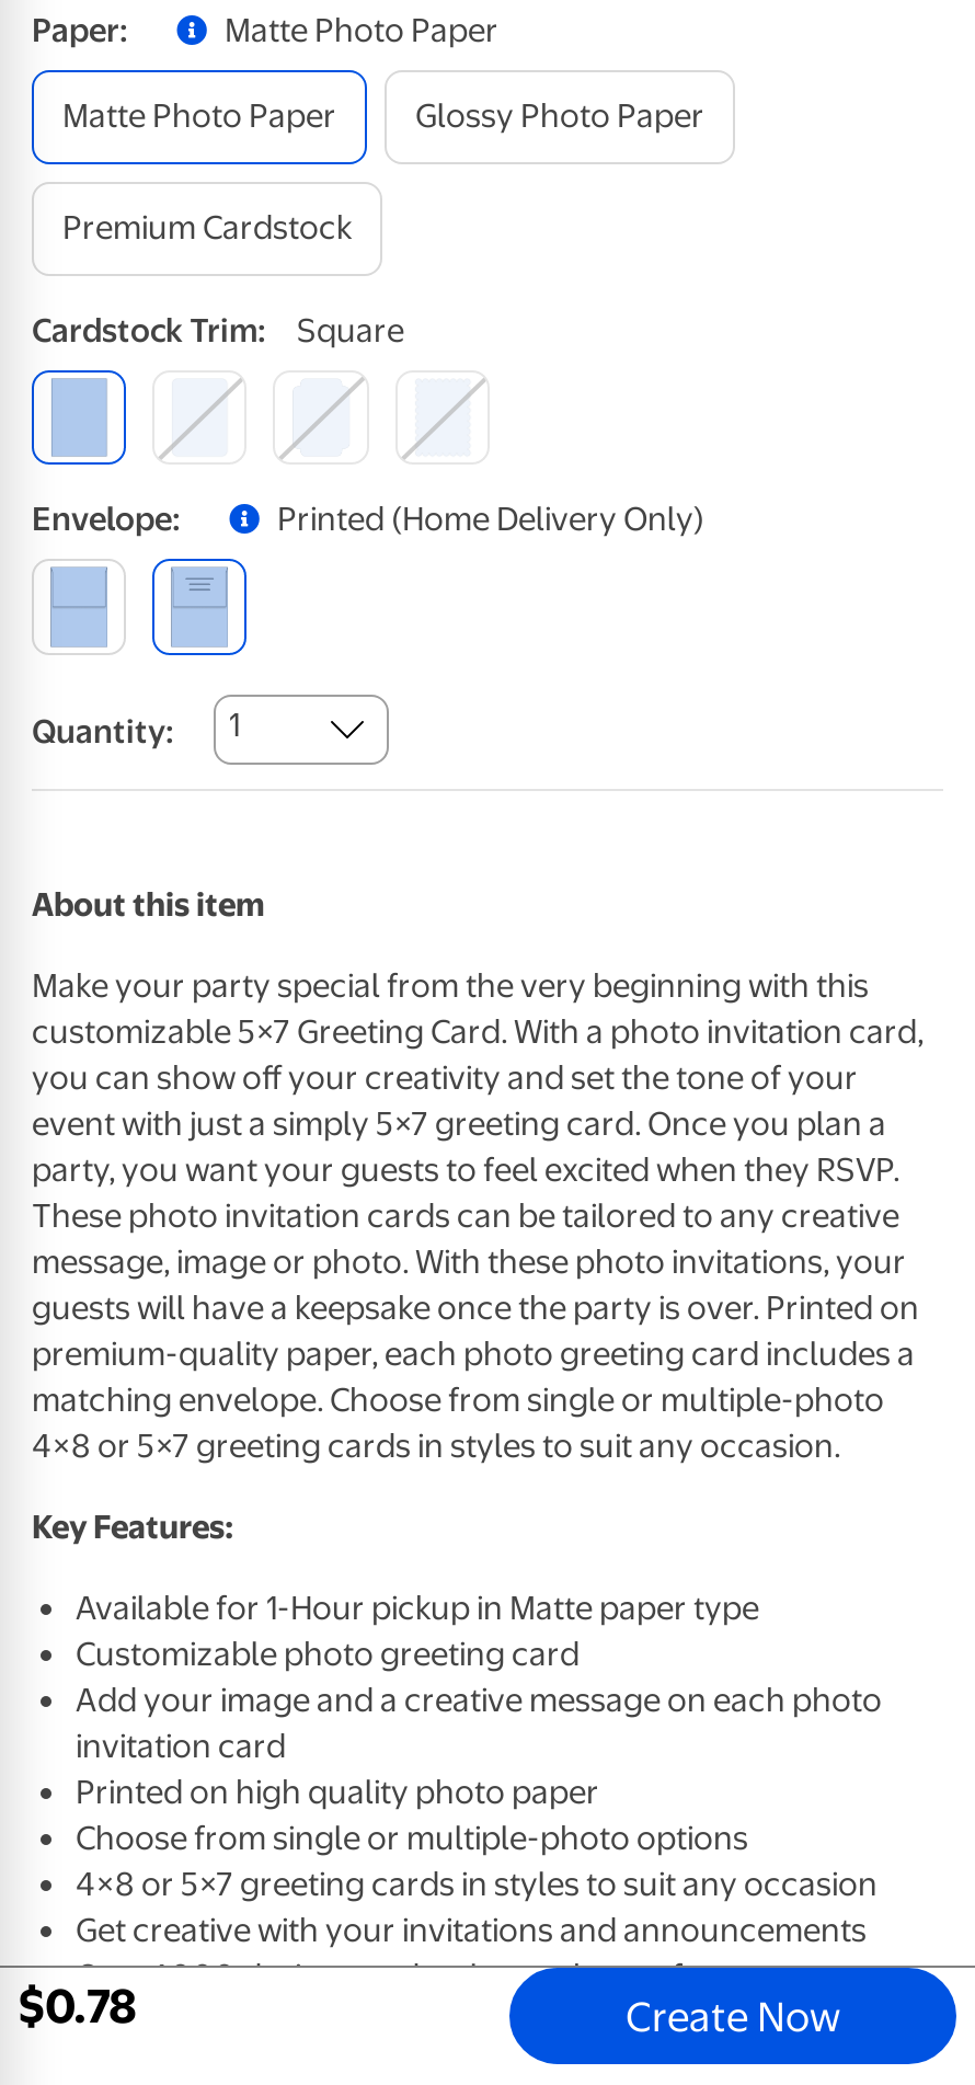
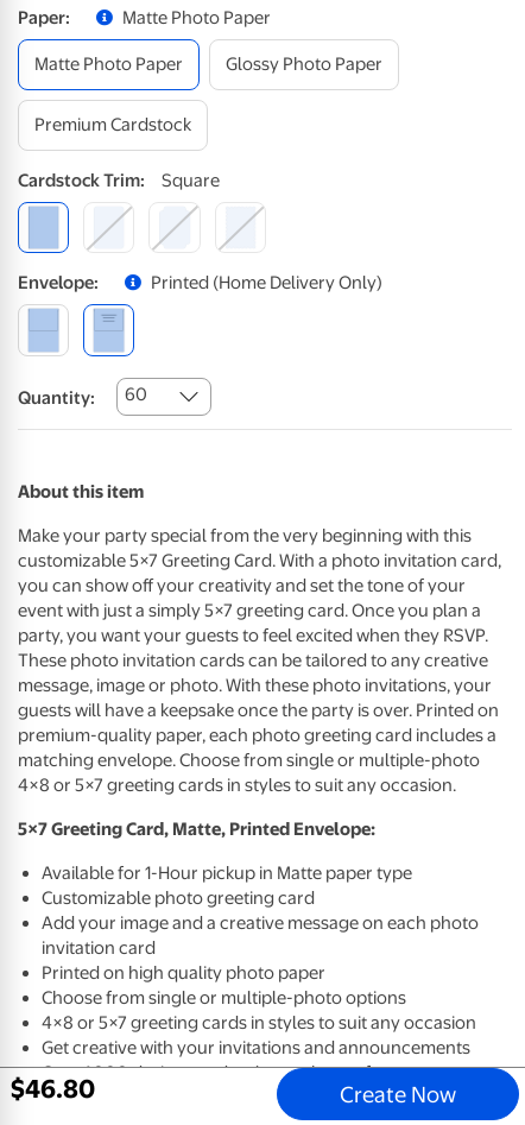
- Quantity: 1
+ Quantity: 60

- Key Features:
+ 5×7 Greeting Card, Matte, Printed Envelope:

- $0.78
+ $46.80
